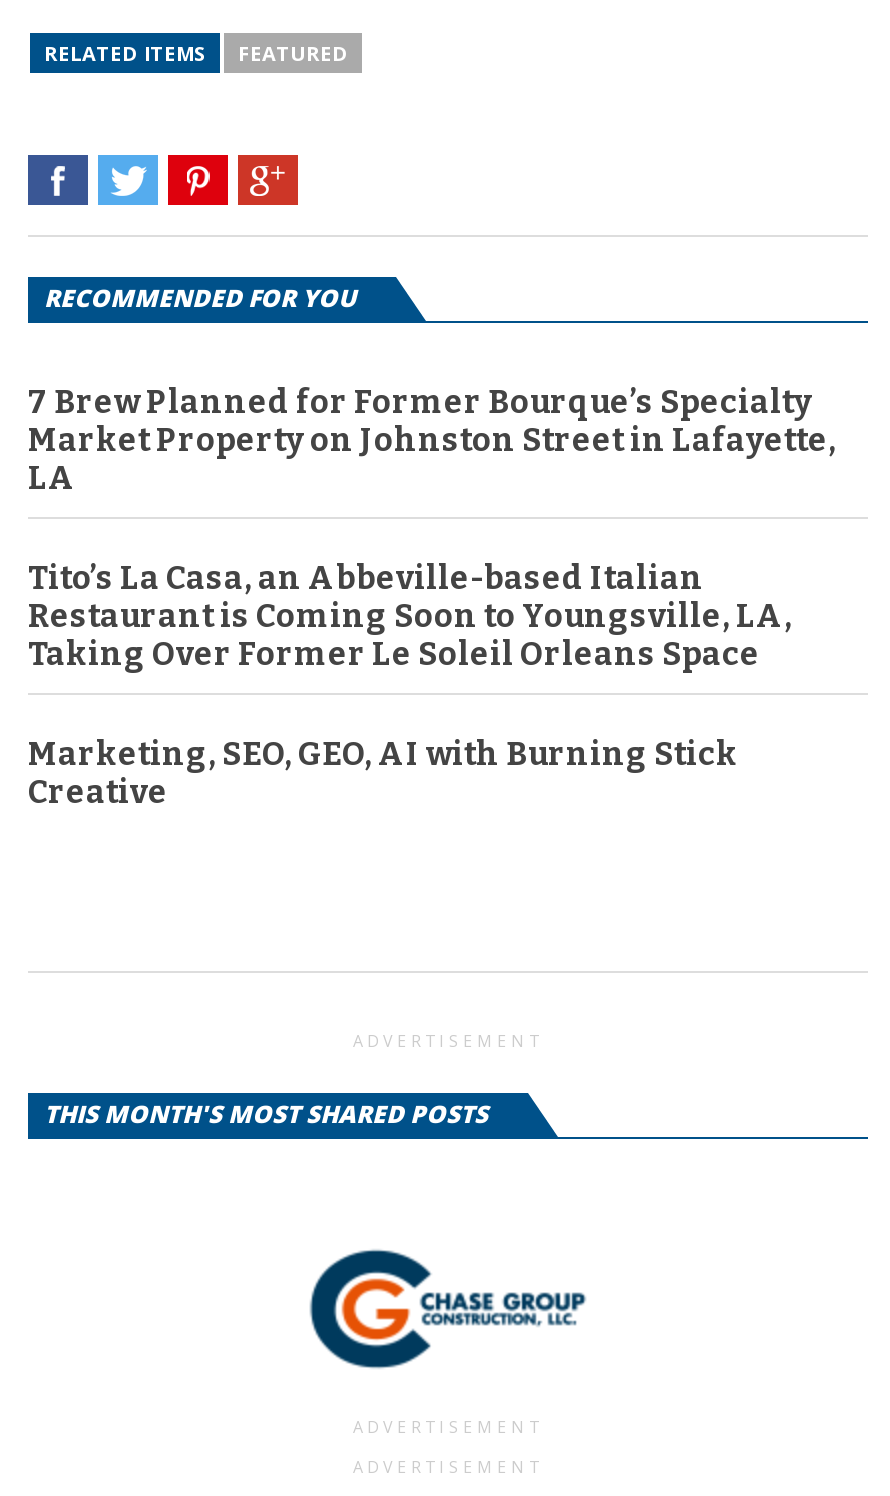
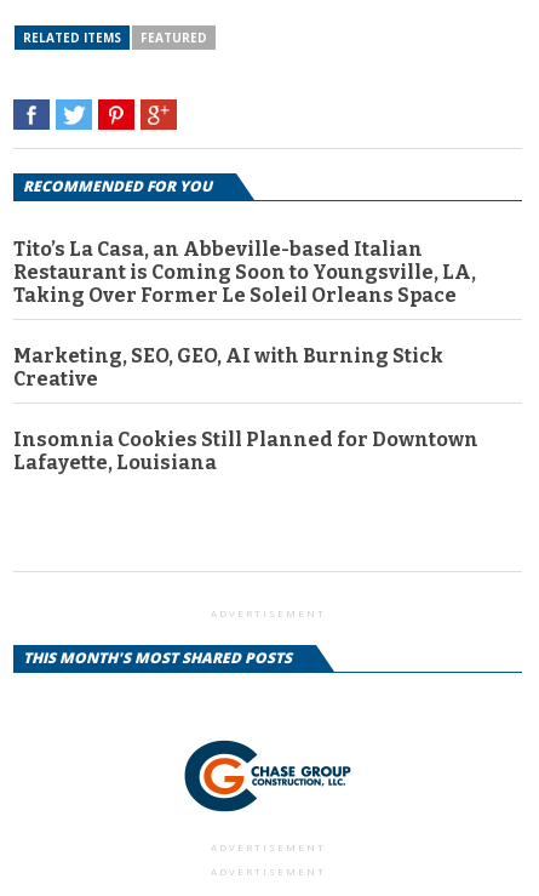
- 7 Brew Planned for Former Bourque’s Specialty
- Market Property on Johnston Street in Lafayette,
- LA

moved up: Tito’s La Casa, an Abbeville-based Italian | Restaurant is Coming Soon to Youngsville, LA, | Taking Over Former Le Soleil Orleans Space | Marketing, SEO, GEO, AI with Burning Stick | Creative

+ Insomnia Cookies Still Planned for Downtown
+ Lafayette, Louisiana
